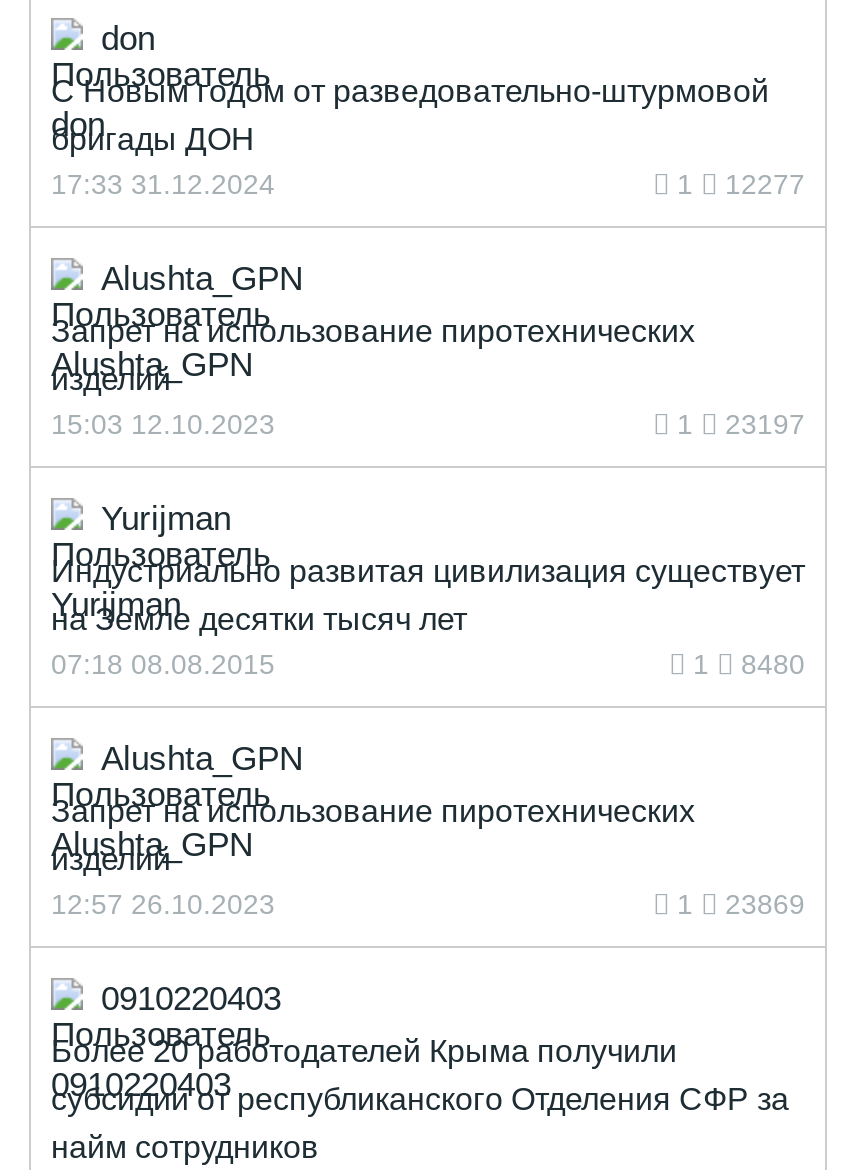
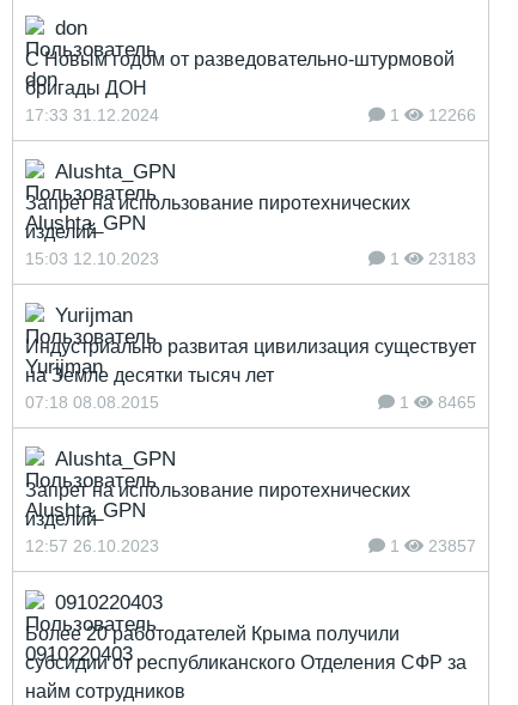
- 1 12277
+ 1 12266

- 1 23197
+ 1 23183

- 1 8480
+ 1 8465

- 1 23869
+ 1 23857
